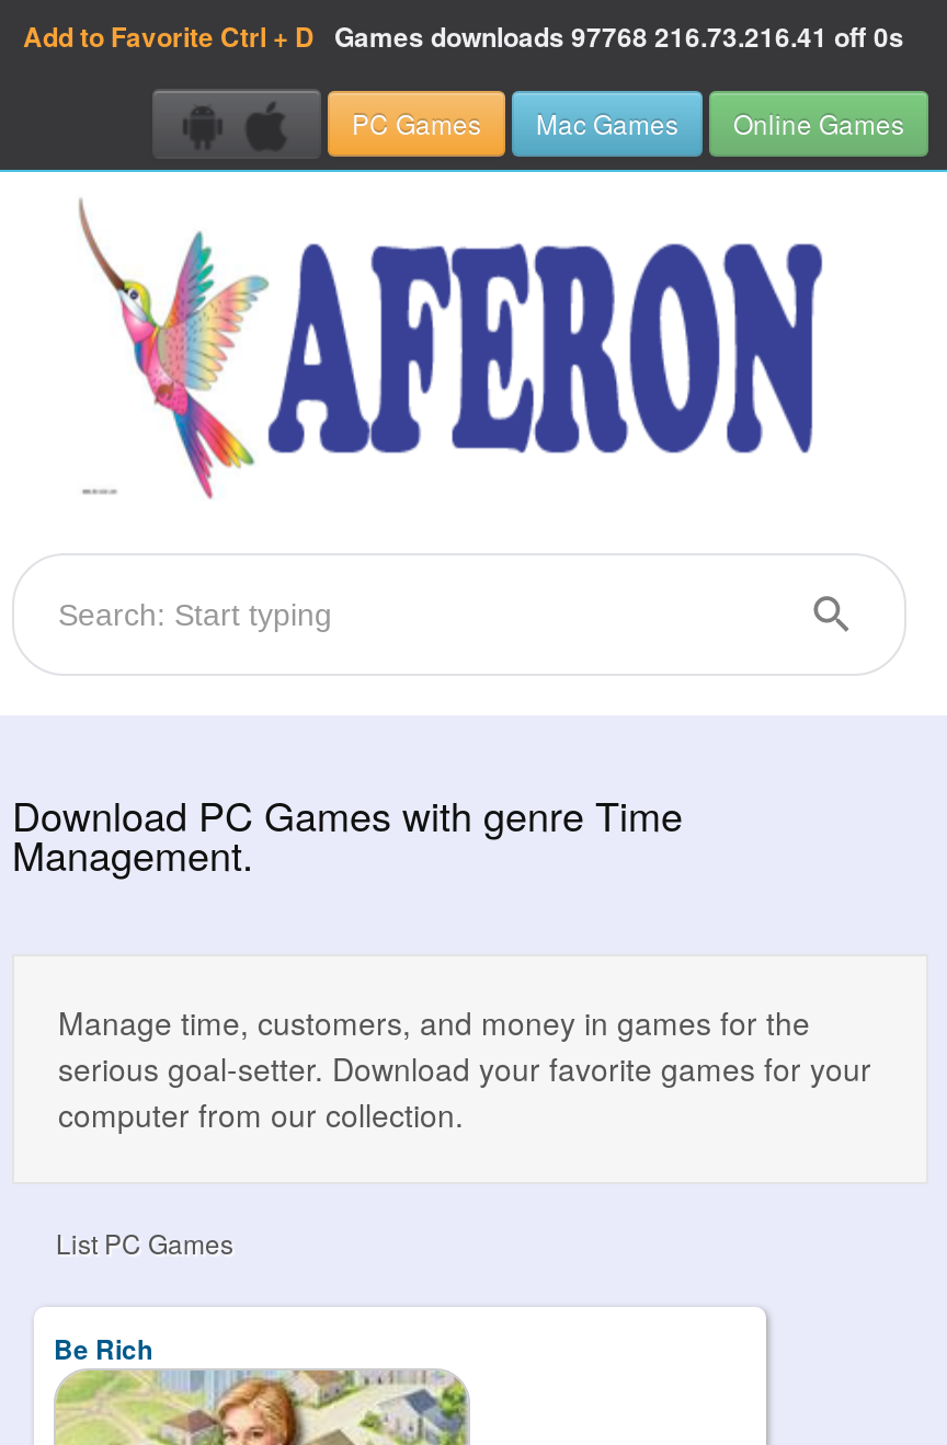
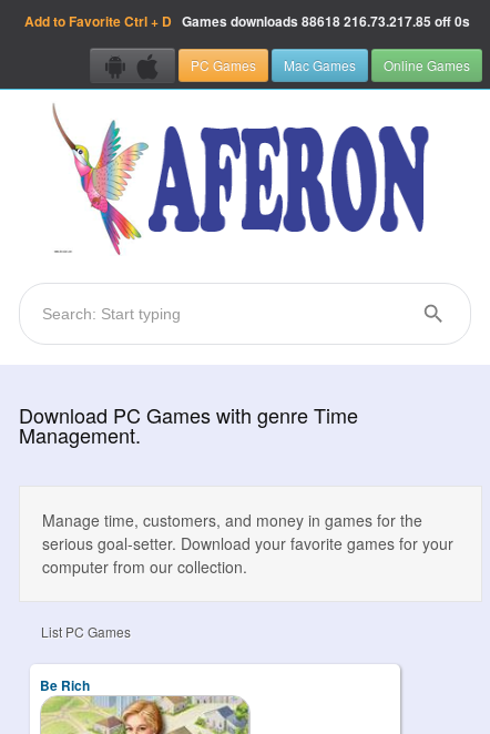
- Add to Favorite Ctrl + D Games downloads 97768 216.73.216.41 off 0s
+ Add to Favorite Ctrl + D Games downloads 88618 216.73.217.85 off 0s
